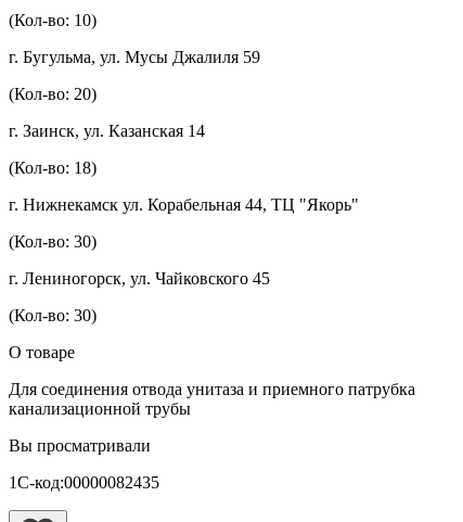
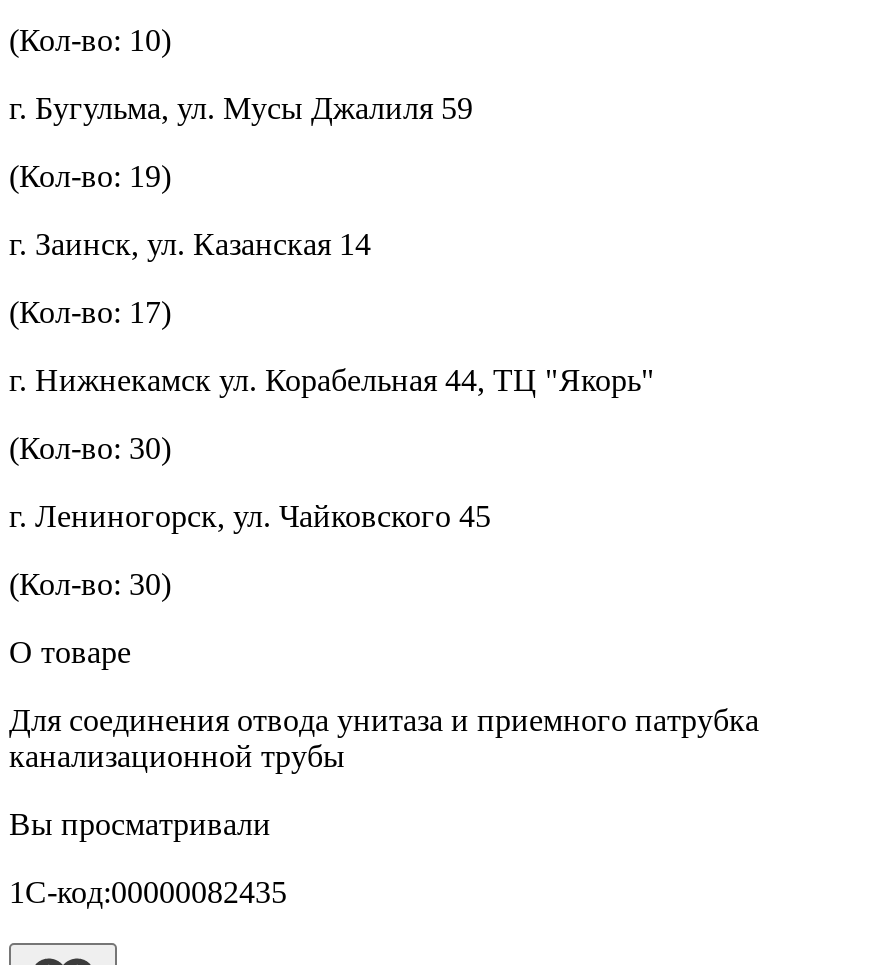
- (Кол-во: 20)
+ (Кол-во: 19)

- (Кол-во: 18)
+ (Кол-во: 17)
